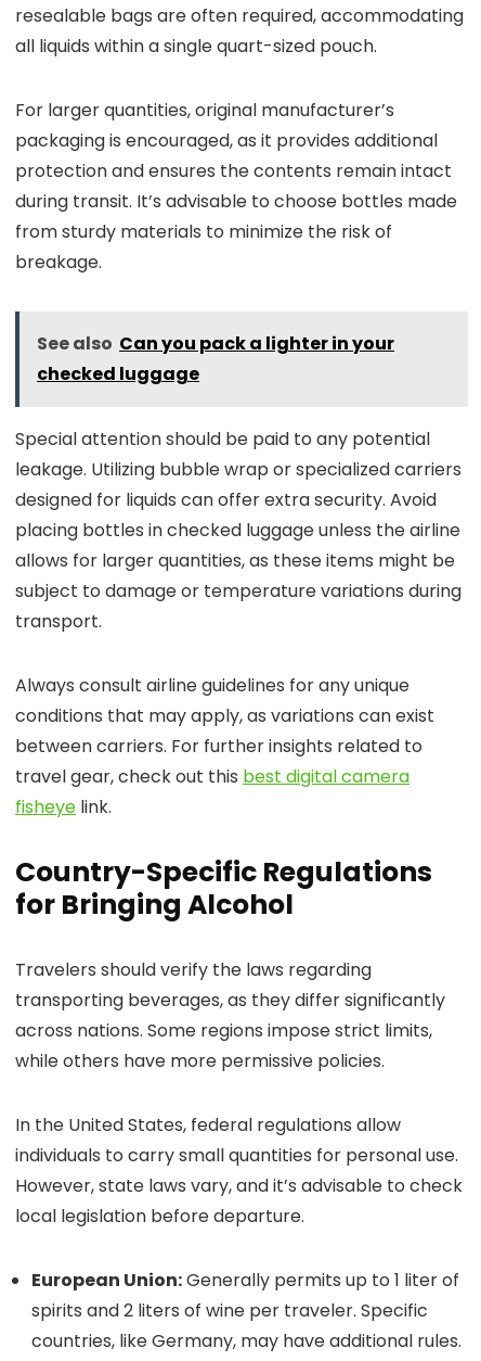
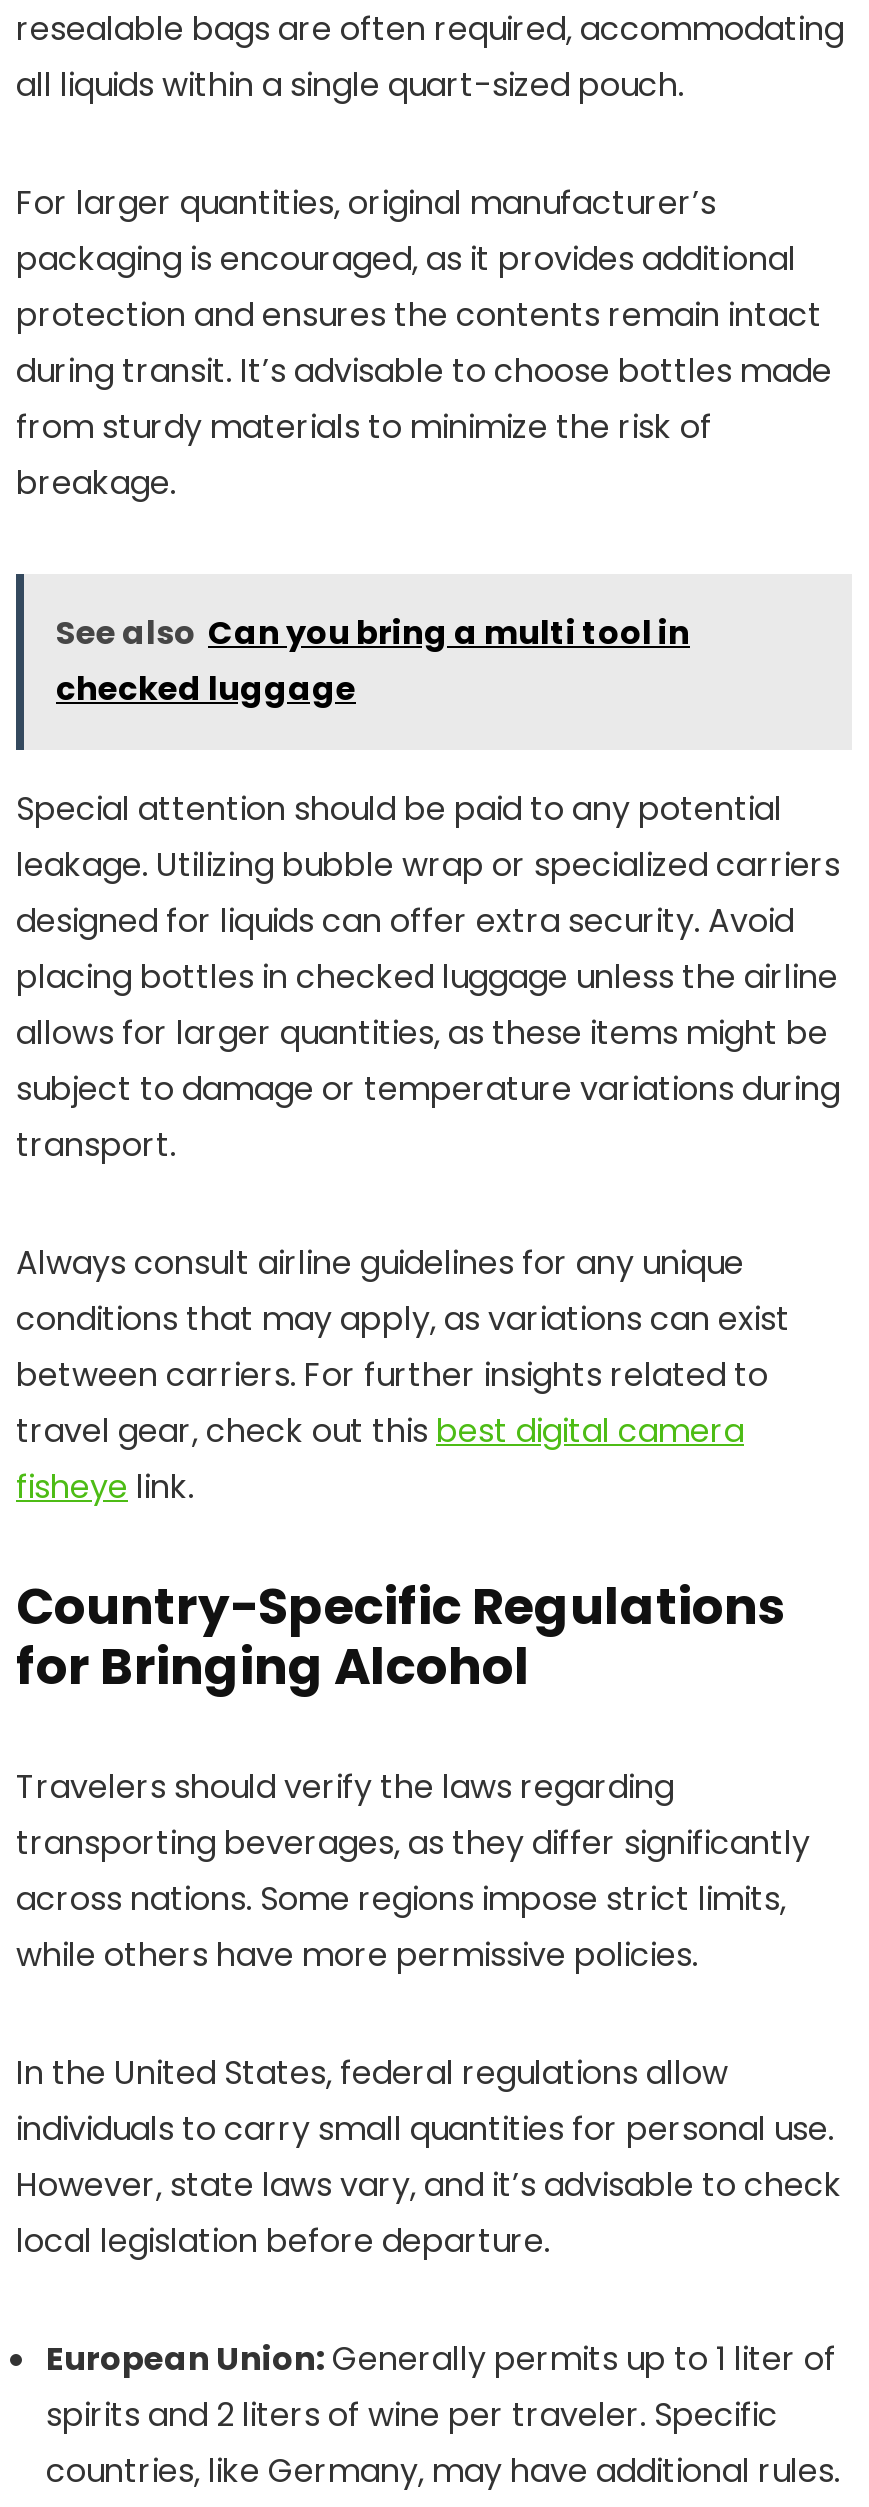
- See also Can you pack a lighter in your
+ See also Can you bring a multi tool in
